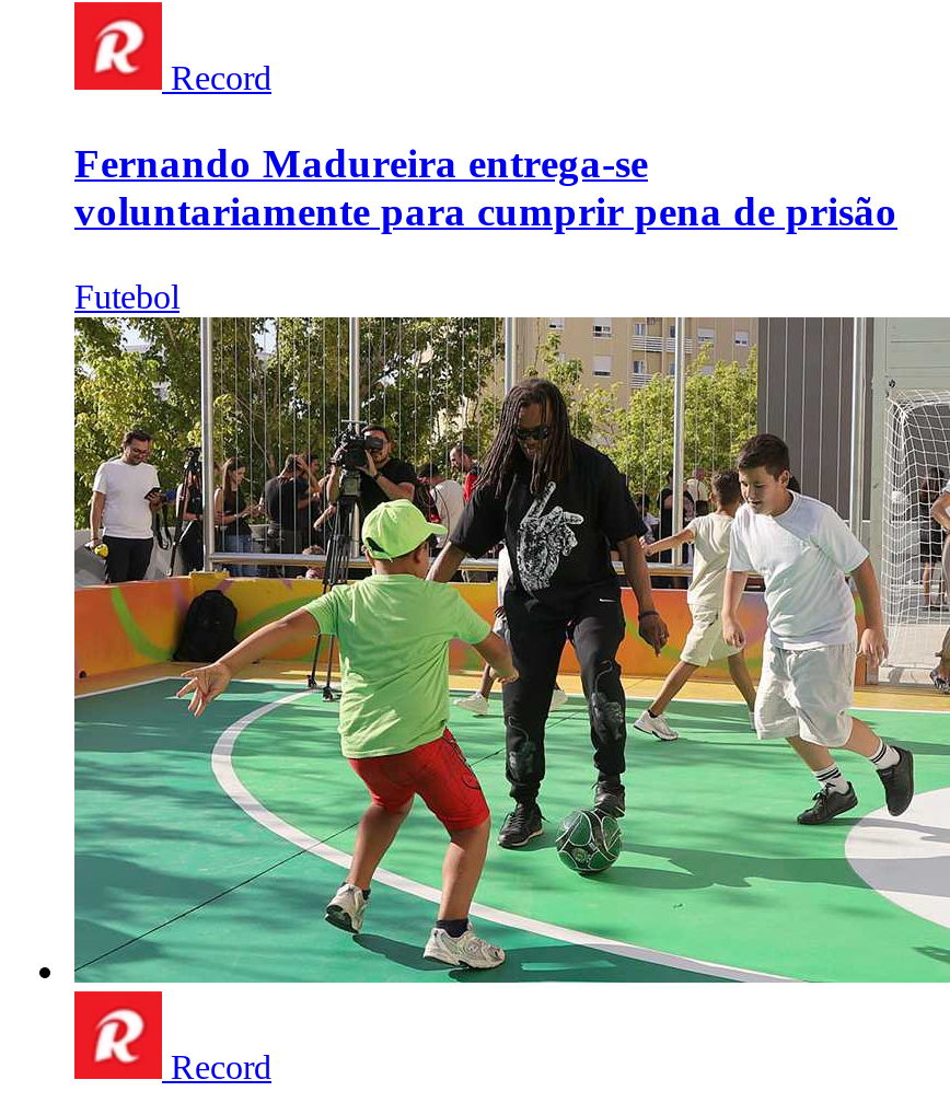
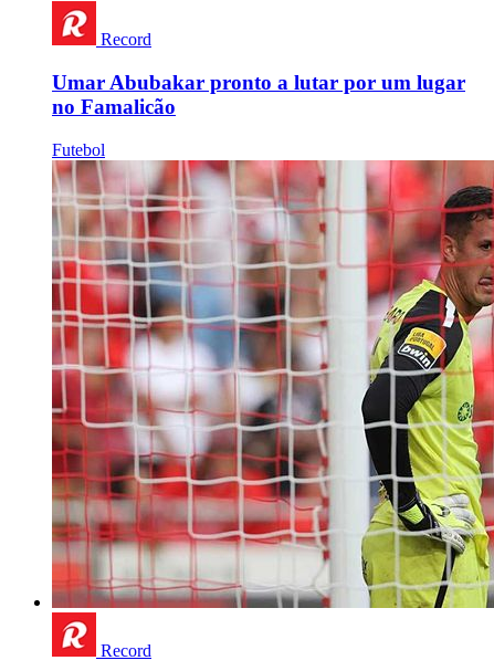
- Fernando Madureira entrega-se
- voluntariamente para cumprir pena de prisão
+ Umar Abubakar pronto a lutar por um lugar
+ no Famalicão

- [image]
+ [image]
